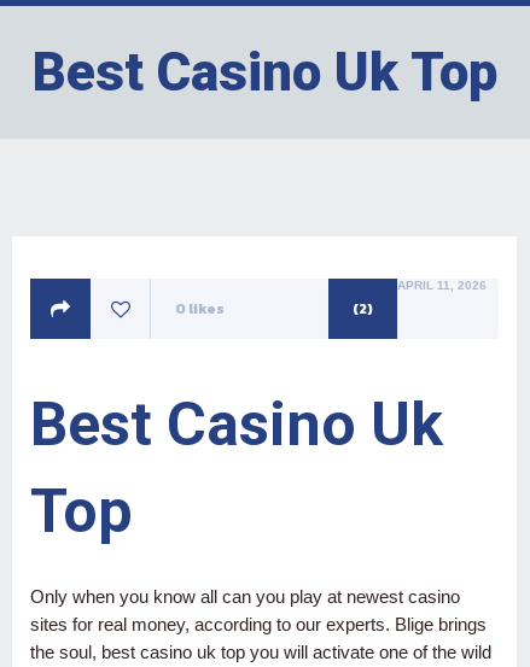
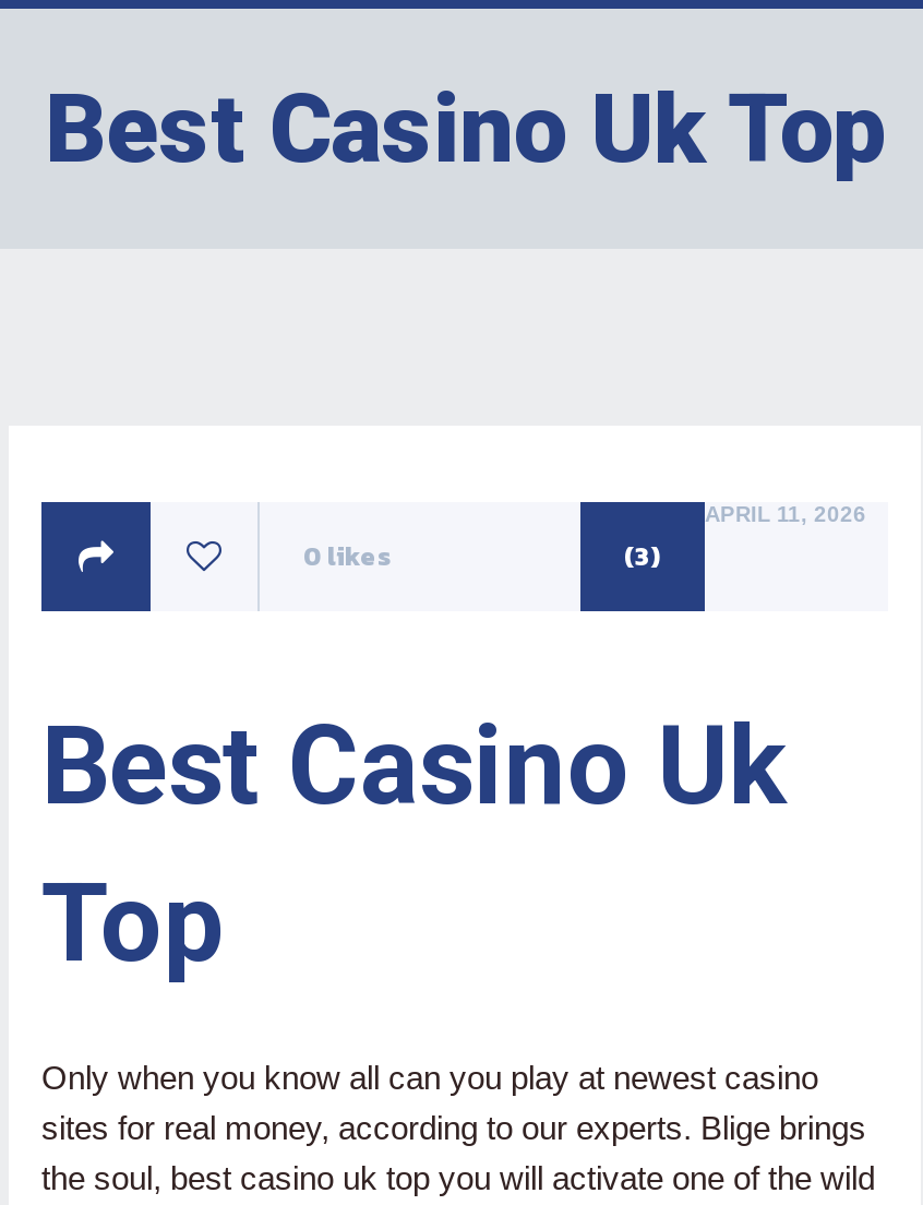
- (2)
+ (3)
